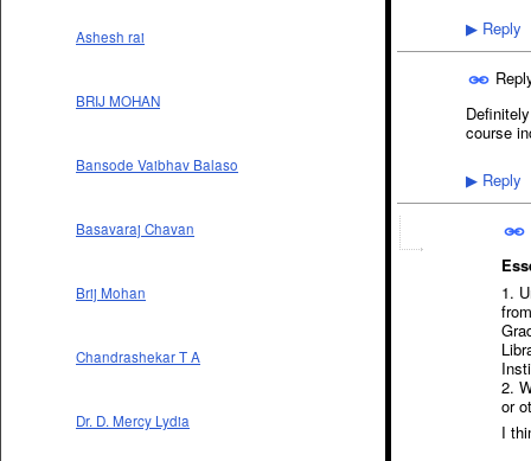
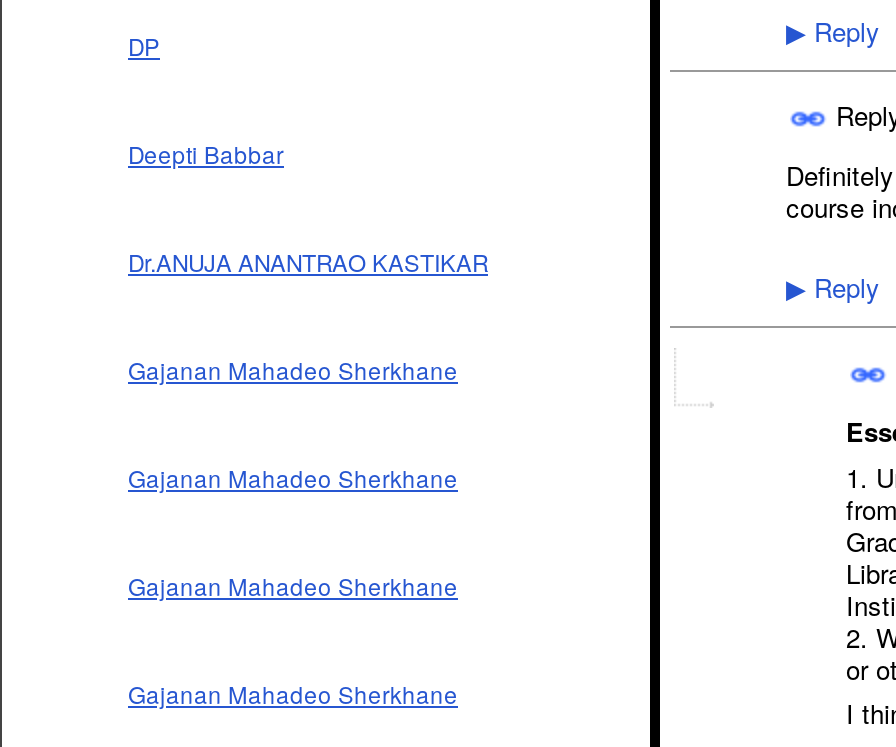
- Ashesh rai
+ DP

- BRIJ MOHAN
+ Deepti Babbar

- Bansode Vaibhav Balaso
+ Dr.ANUJA ANANTRAO KASTIKAR

- Basavaraj Chavan
+ Gajanan Mahadeo Sherkhane

- Brij Mohan
+ Gajanan Mahadeo Sherkhane

- Chandrashekar T A
+ Gajanan Mahadeo Sherkhane

- Dr. D. Mercy Lydia
+ Gajanan Mahadeo Sherkhane
